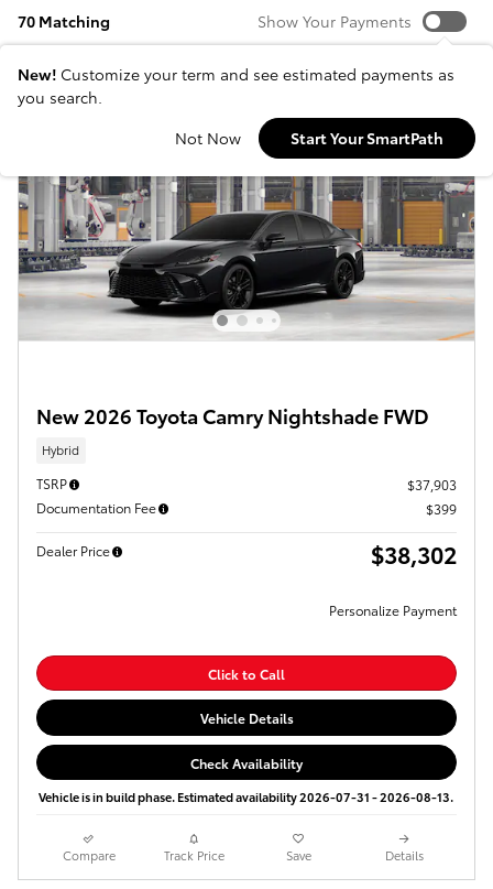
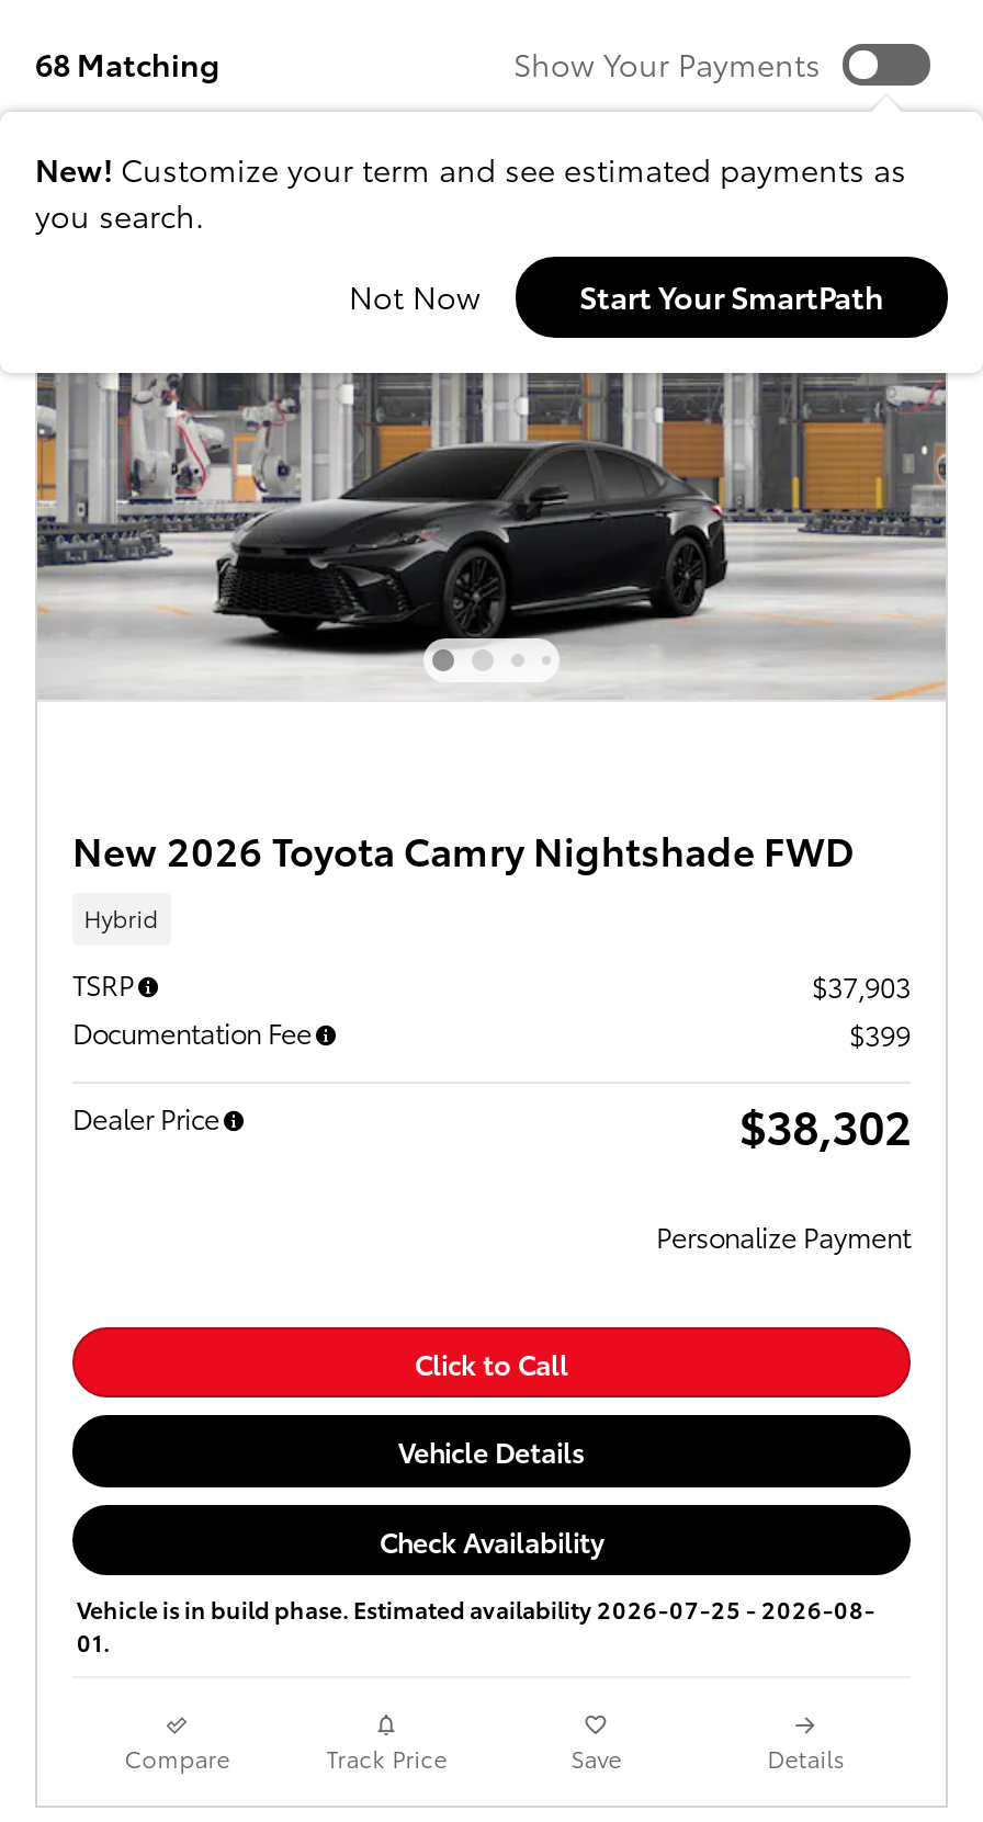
- 70 Matching
+ 68 Matching

- Vehicle is in build phase. Estimated availability 2026-07-31 - 2026-08-13.
+ Vehicle is in build phase. Estimated availability 2026-07-25 - 2026-08-
+ 01.
